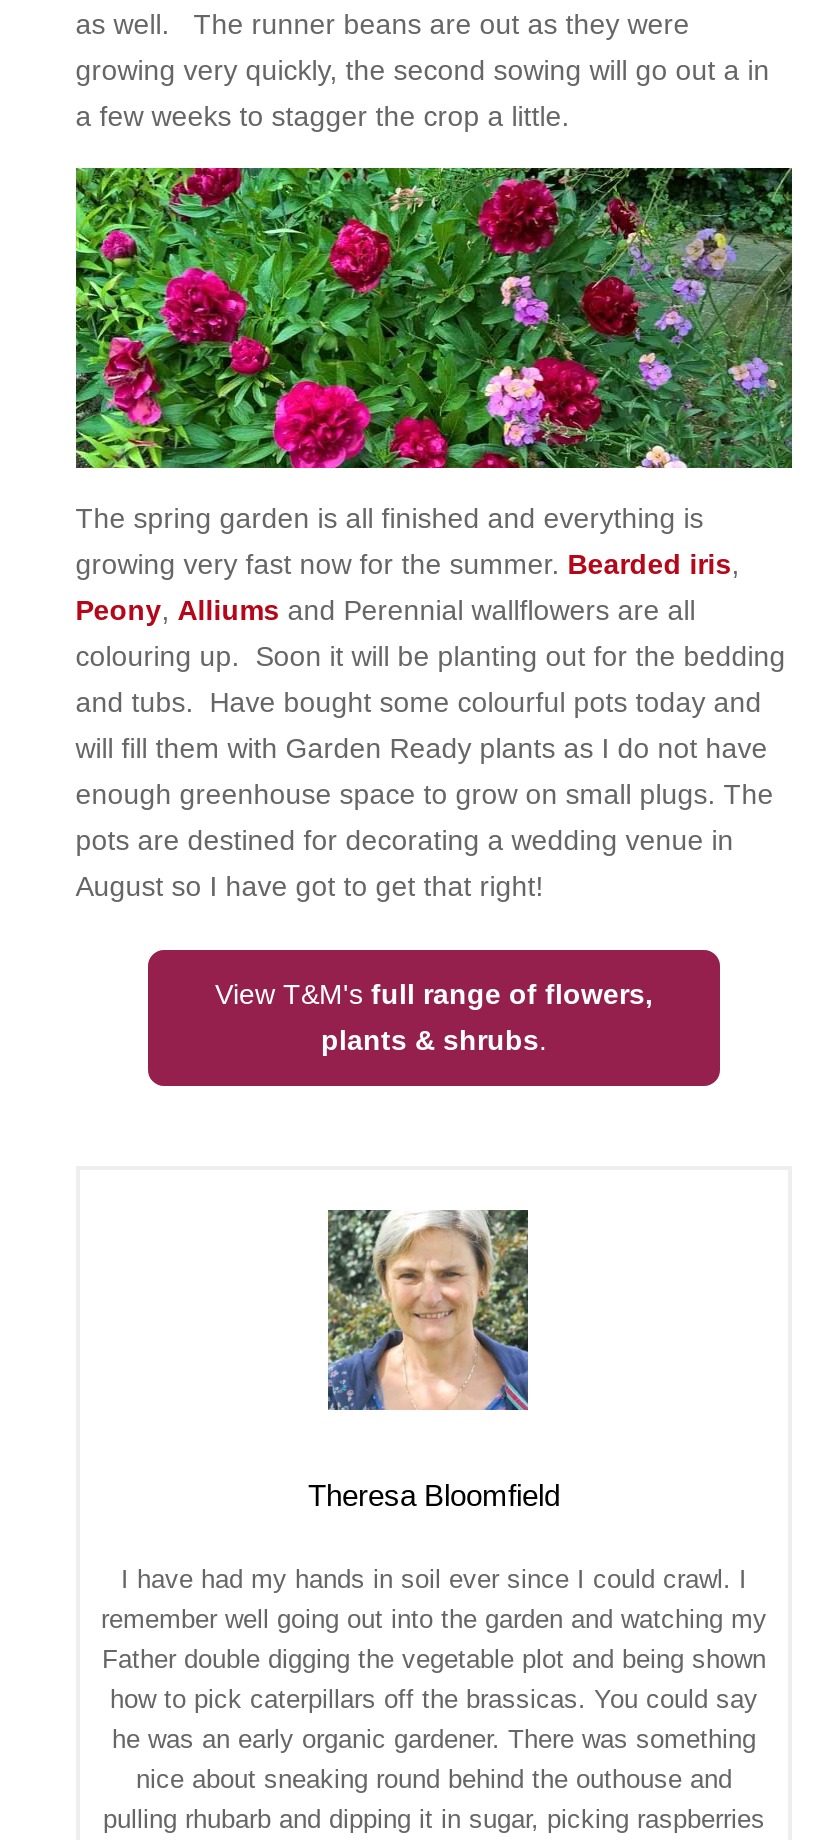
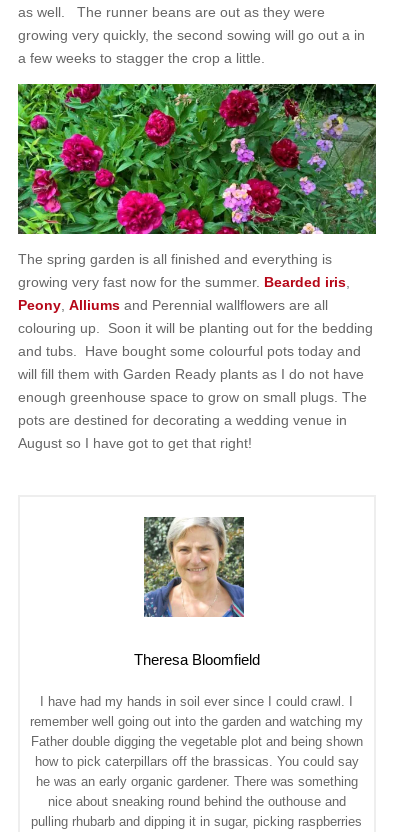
- [image]
- View T&M's full range of flowers,
- plants & shrubs.
